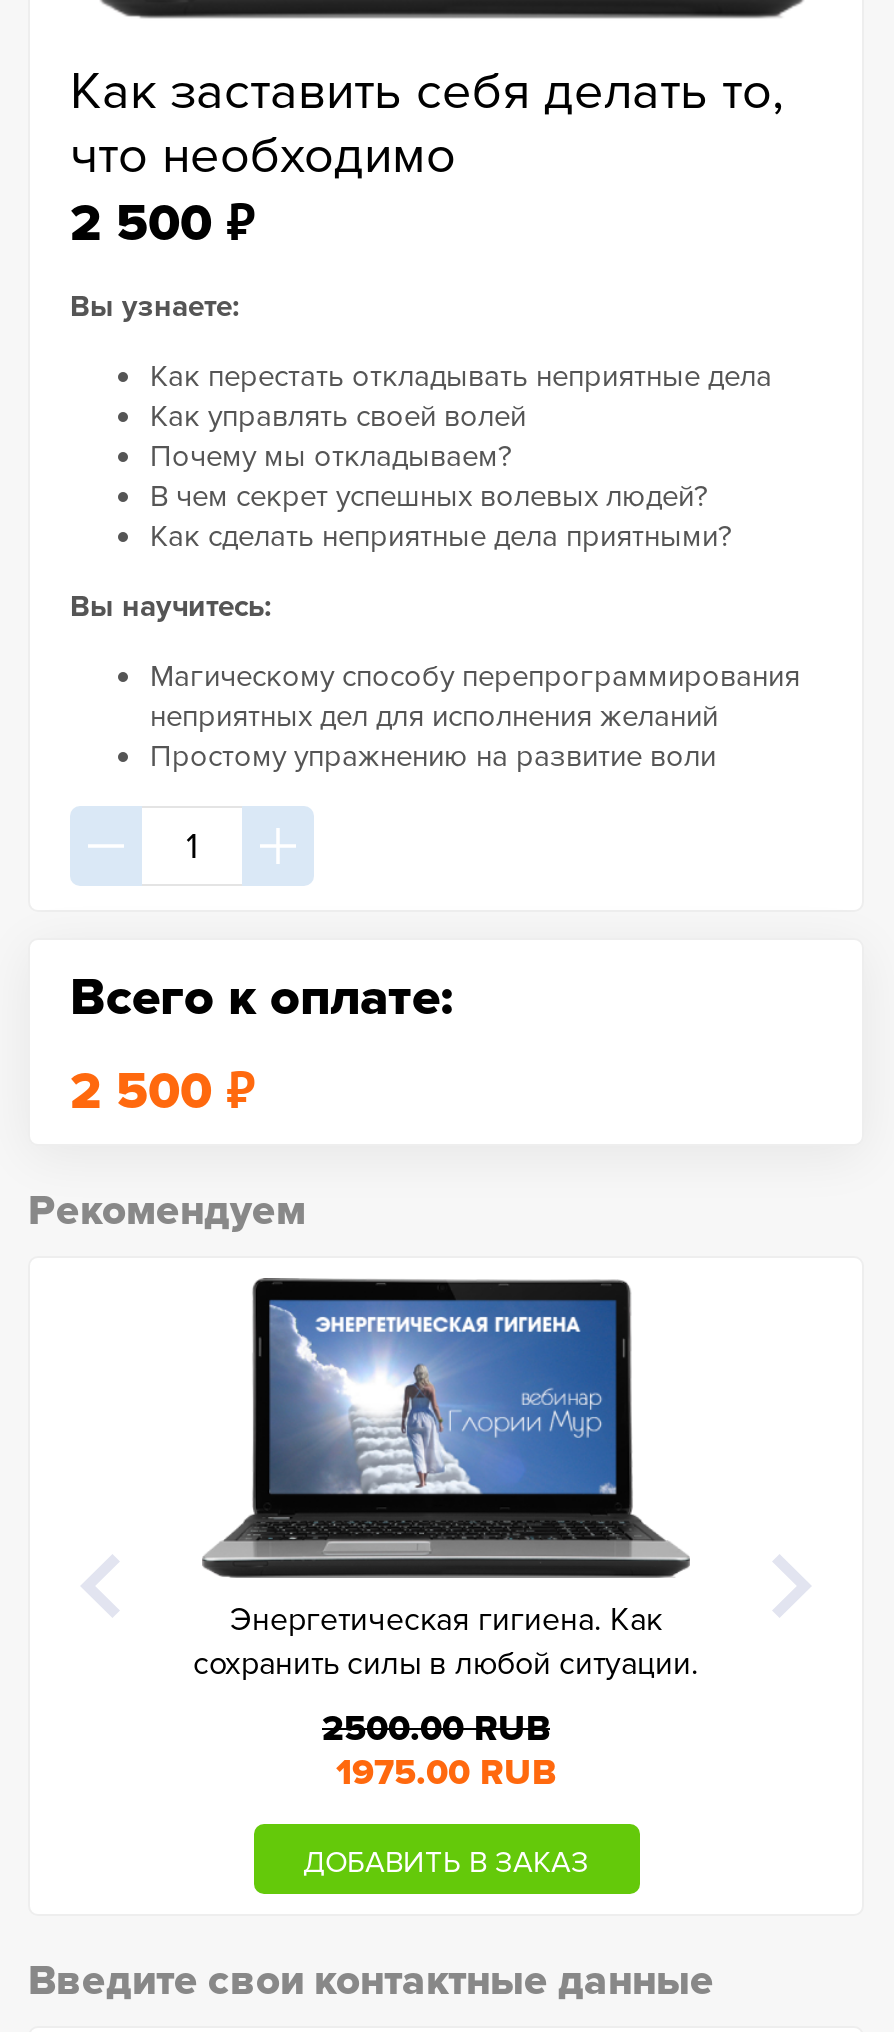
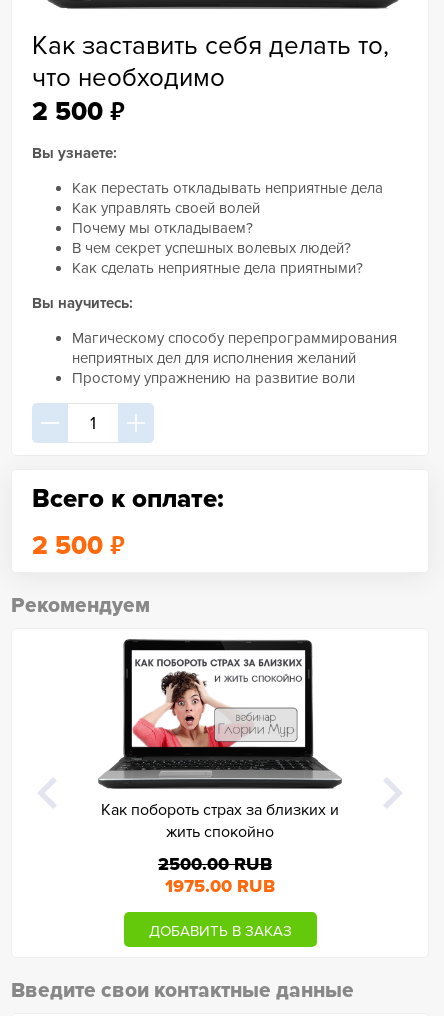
- [image]
+ [image]

- Энергетическая гигиена. Как
- сохранить силы в любой ситуации.
+ Как побороть страх за близких и
+ жить спокойно
